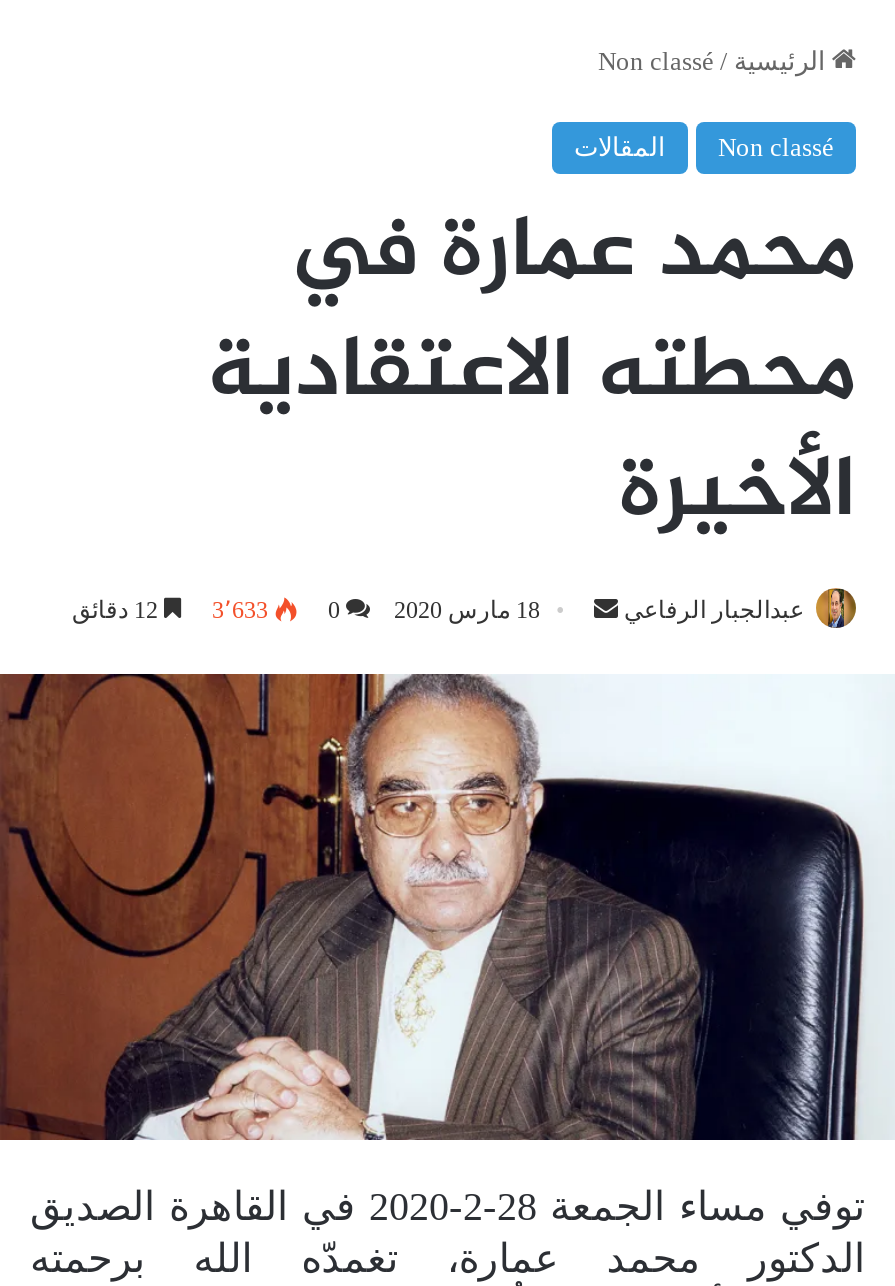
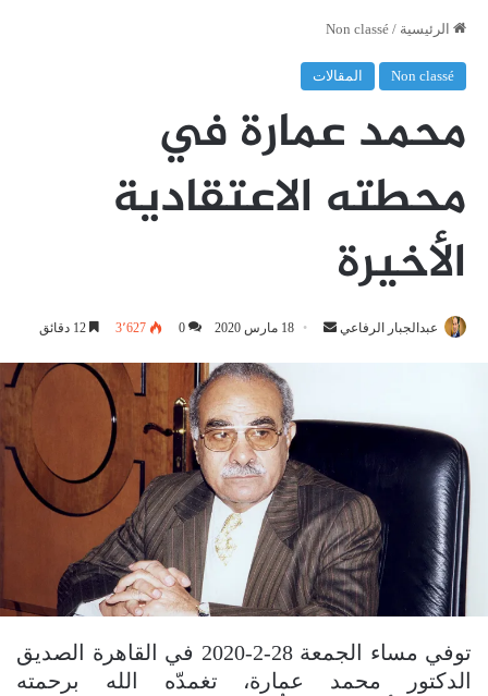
- 3٬633
+ 3٬627
